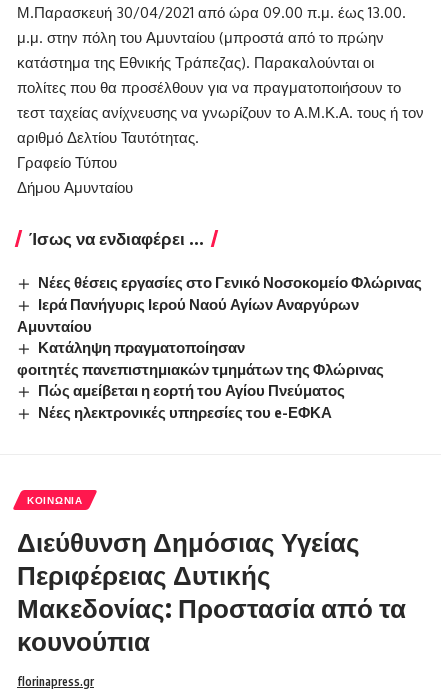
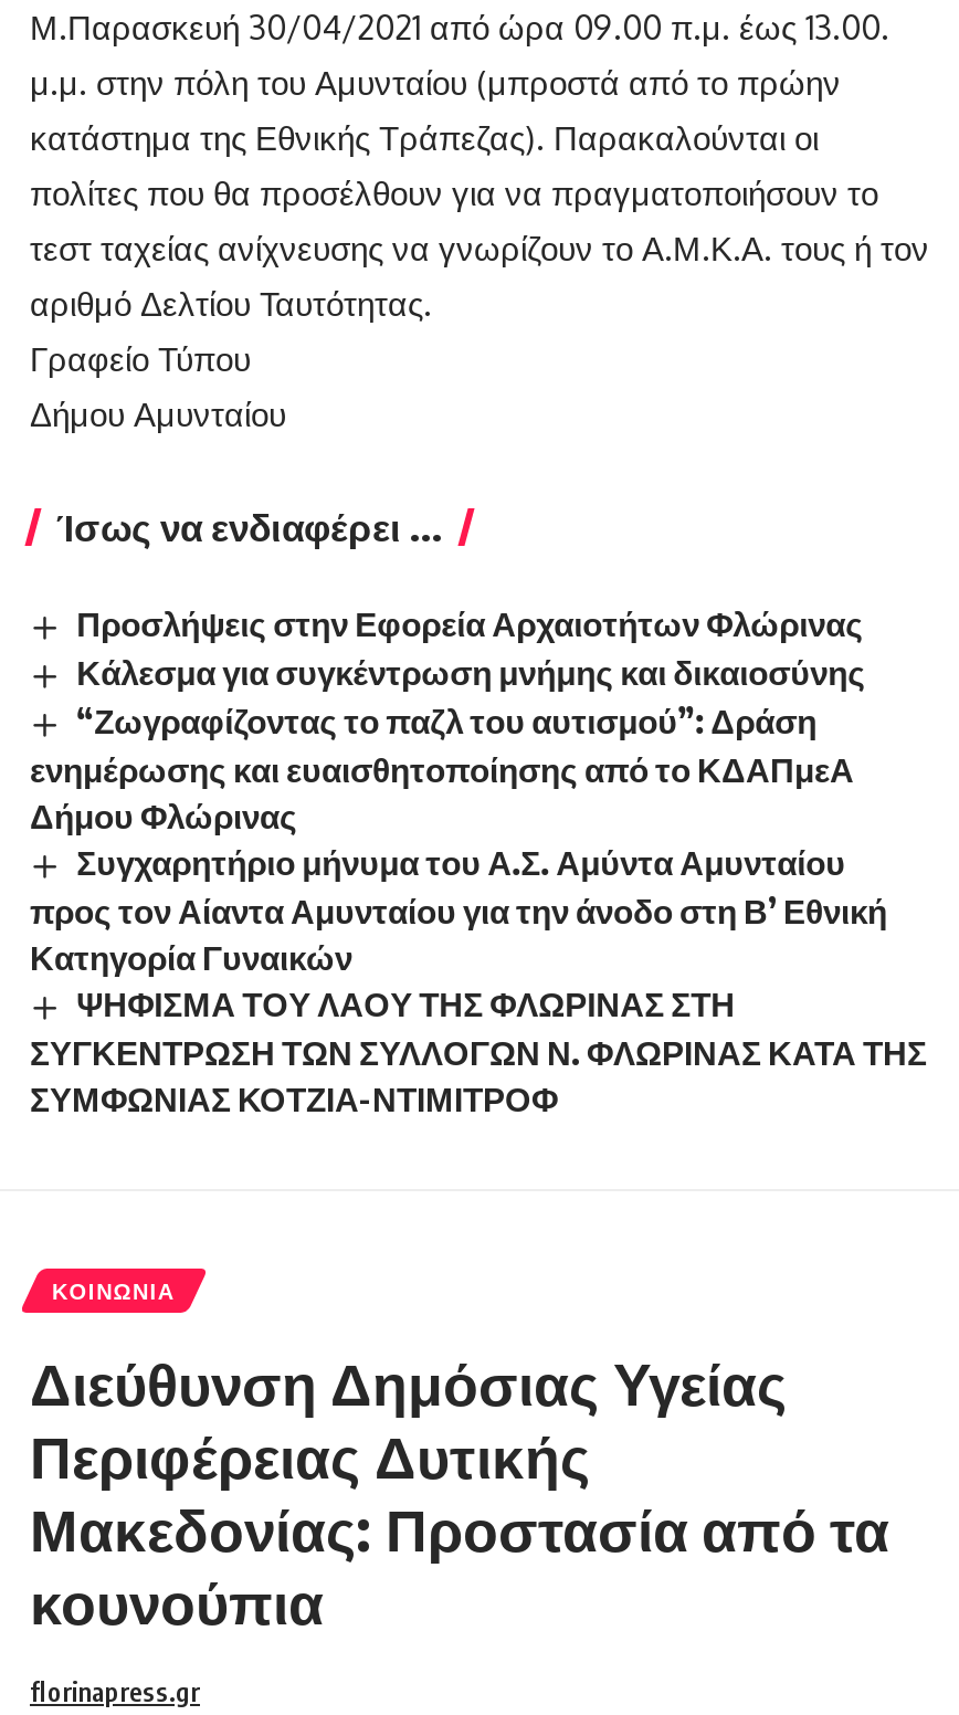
- Νέες θέσεις εργασίες στο Γενικό Νοσοκομείο Φλώρινας
- Ιερά Πανήγυρις Ιερού Ναού Αγίων Αναργύρων
- Αμυνταίου
- Κατάληψη πραγματοποίησαν
- φοιτητές πανεπιστημιακών τμημάτων της Φλώρινας
- Πώς αμείβεται η εορτή του Αγίου Πνεύματος
- Νέες ηλεκτρονικές υπηρεσίες του e-ΕΦΚΑ
+ Προσλήψεις στην Εφορεία Αρχαιοτήτων Φλώρινας
+ Κάλεσμα για συγκέντρωση μνήμης και δικαιοσύνης
+ “Ζωγραφίζοντας το παζλ του αυτισμού”: Δράση
+ ενημέρωσης και ευαισθητοποίησης από το ΚΔΑΠμεΑ
+ Δήμου Φλώρινας
+ Συγχαρητήριο μήνυμα του Α.Σ. Αμύντα Αμυνταίου
+ προς τον Αίαντα Αμυνταίου για την άνοδο στη Β’ Εθνική
+ Κατηγορία Γυναικών
+ ΨΗΦΙΣΜΑ ΤΟΥ ΛΑΟΥ ΤΗΣ ΦΛΩΡΙΝΑΣ ΣΤΗ
+ ΣΥΓΚΕΝΤΡΩΣΗ ΤΩΝ ΣΥΛΛΟΓΩΝ Ν. ΦΛΩΡΙΝΑΣ ΚΑΤΑ ΤΗΣ
+ ΣΥΜΦΩΝΙΑΣ ΚΟΤΖΙΑ-ΝΤΙΜΙΤΡΟΦ
